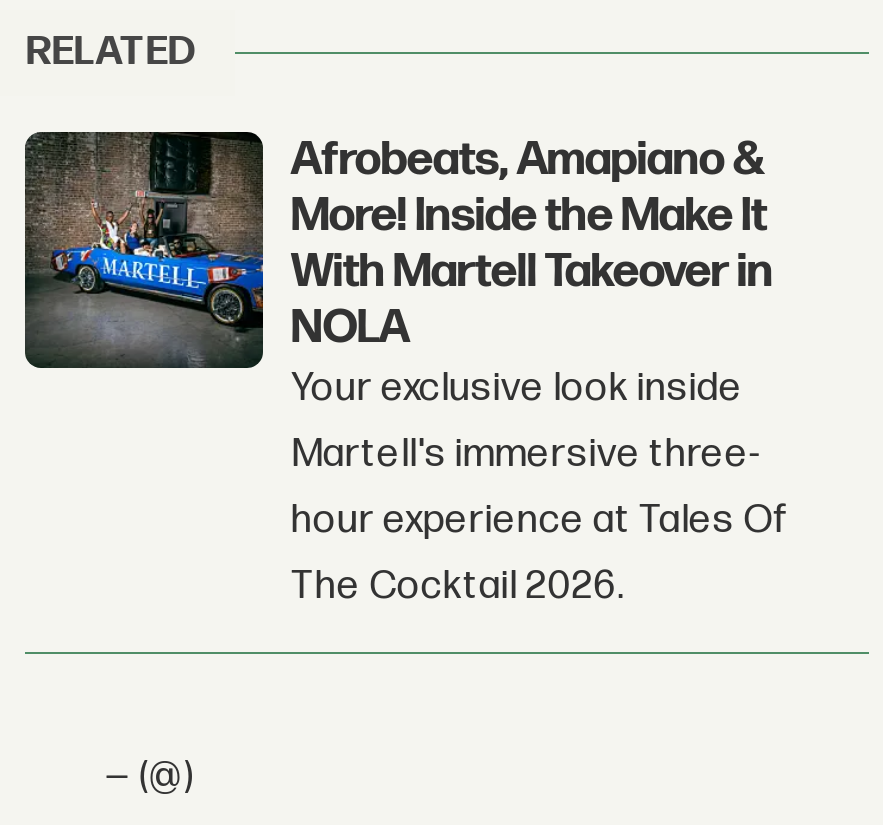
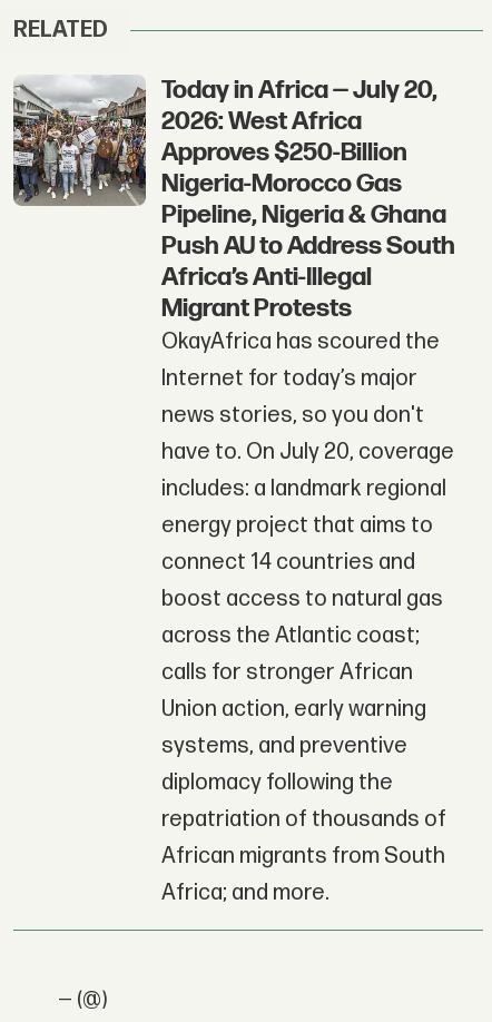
- [image]
- Afrobeats, Amapiano &
- More! Inside the Make It
- With Martell Takeover in
- NOLA
- Your exclusive look inside
- Martell's immersive three-
- hour experience at Tales Of
- The Cocktail 2026.
+ [image]
+ Today in Africa — July 20,
+ 2026: West Africa
+ Approves $250-Billion
+ Nigeria-Morocco Gas
+ Pipeline, Nigeria & Ghana
+ Push AU to Address South
+ Africa’s Anti-Illegal
+ Migrant Protests
+ OkayAfrica has scoured the
+ Internet for today’s major
+ news stories, so you don't
+ have to. On July 20, coverage
+ includes: a landmark regional
+ energy project that aims to
+ connect 14 countries and
+ boost access to natural gas
+ across the Atlantic coast;
+ calls for stronger African
+ Union action, early warning
+ systems, and preventive
+ diplomacy following the
+ repatriation of thousands of
+ African migrants from South
+ Africa; and more.
